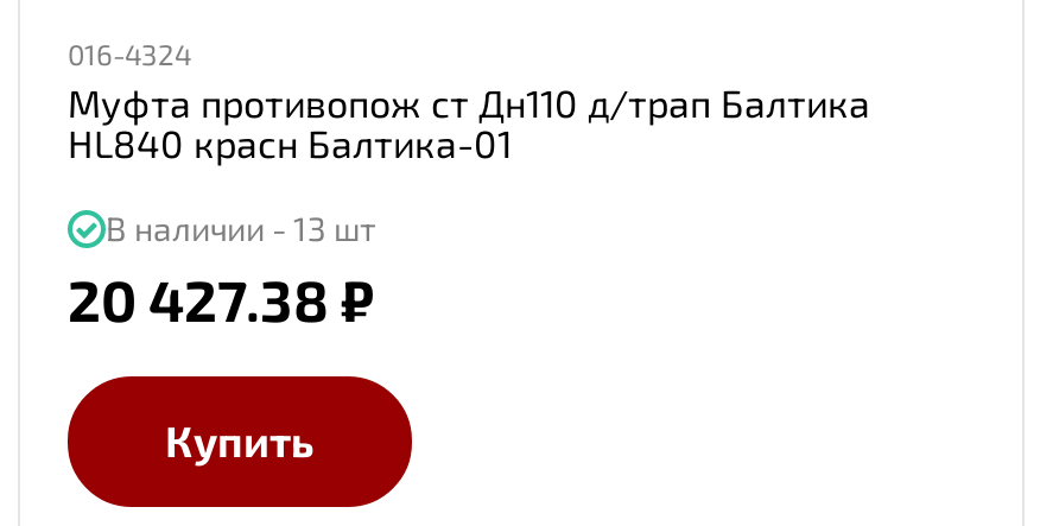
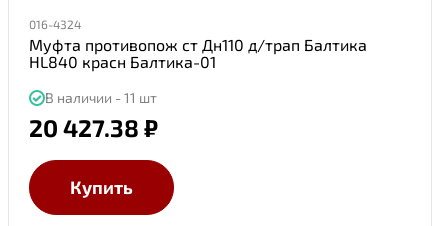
- В наличии - 13 шт
+ В наличии - 11 шт
